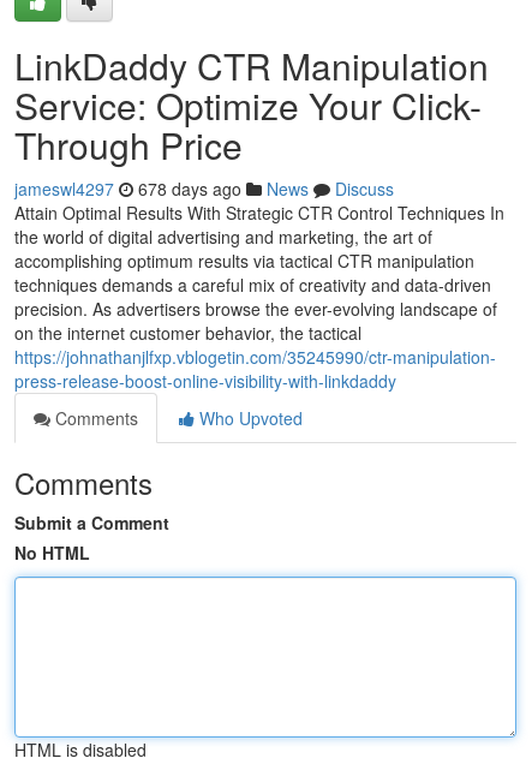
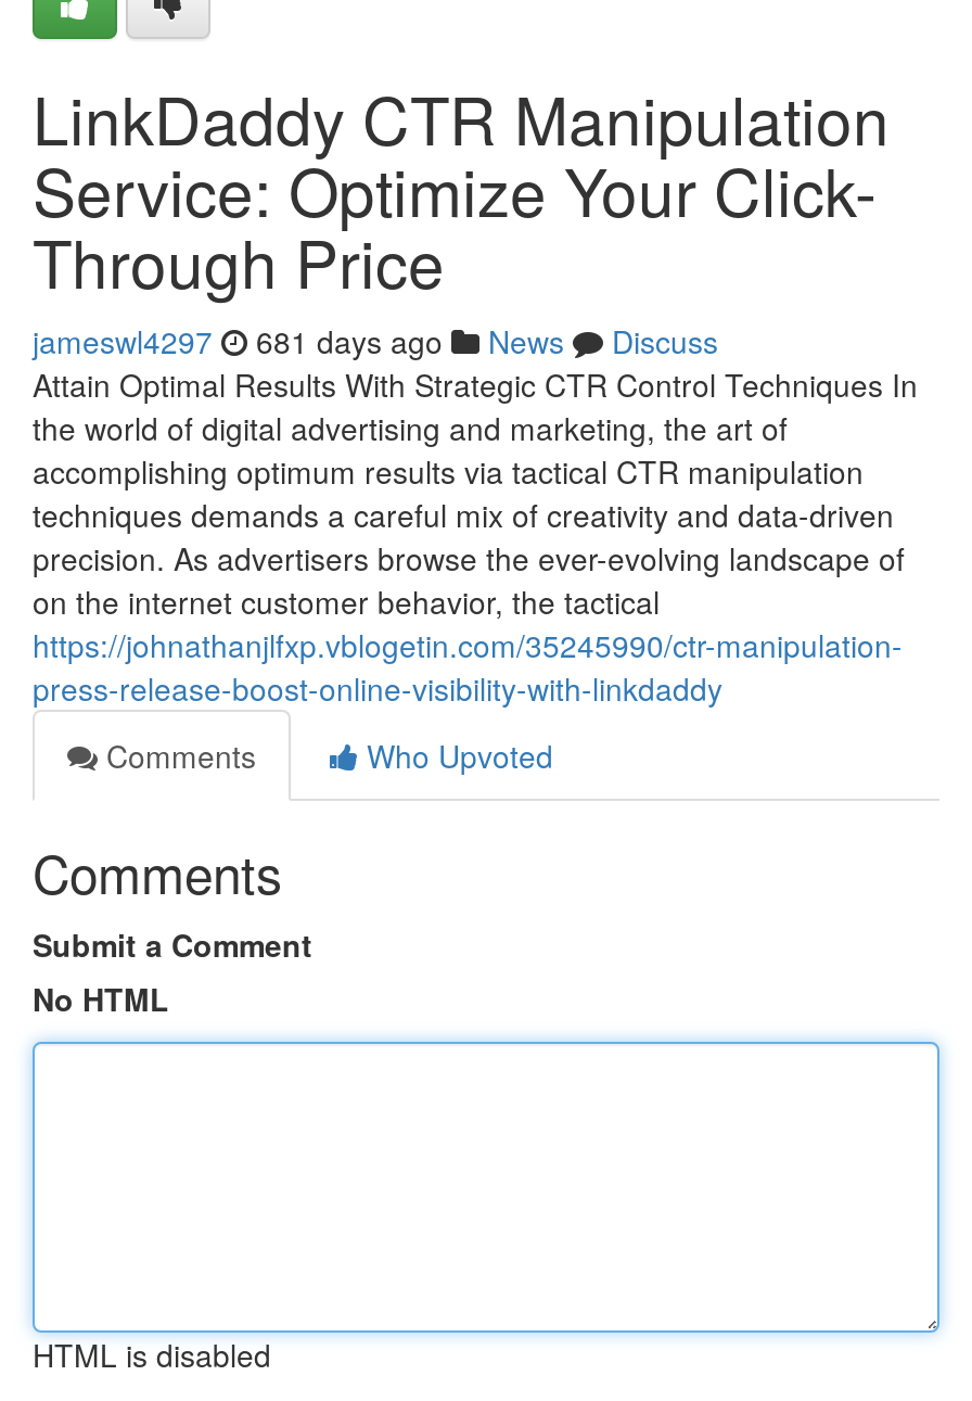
- jameswl4297 678 days ago News Discuss
+ jameswl4297 681 days ago News Discuss
